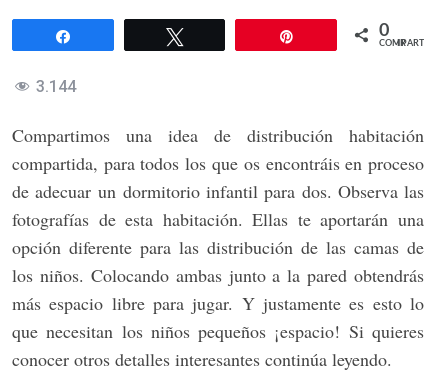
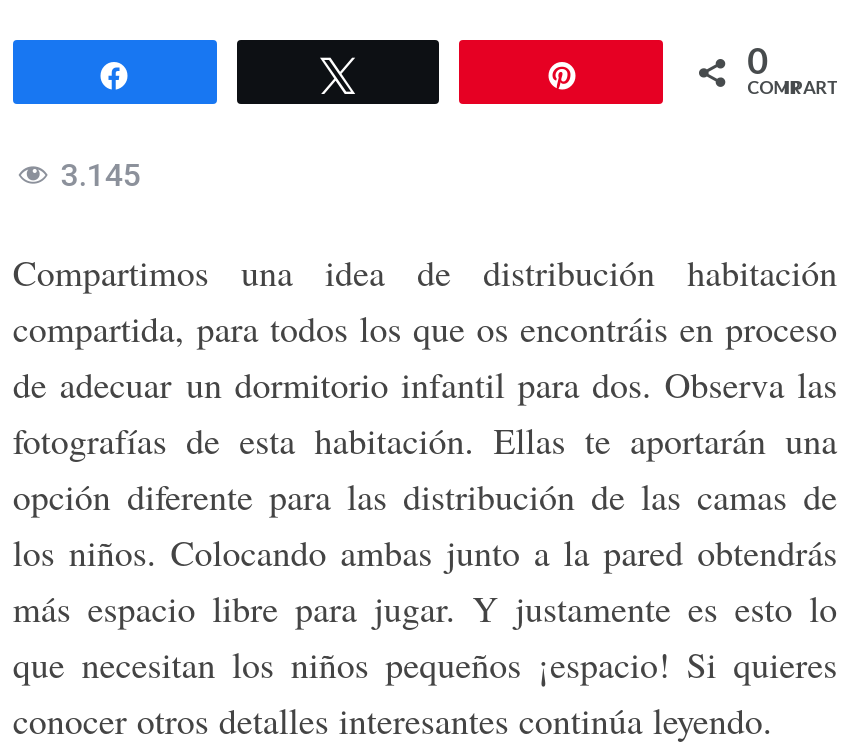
- 3.144
+ 3.145
